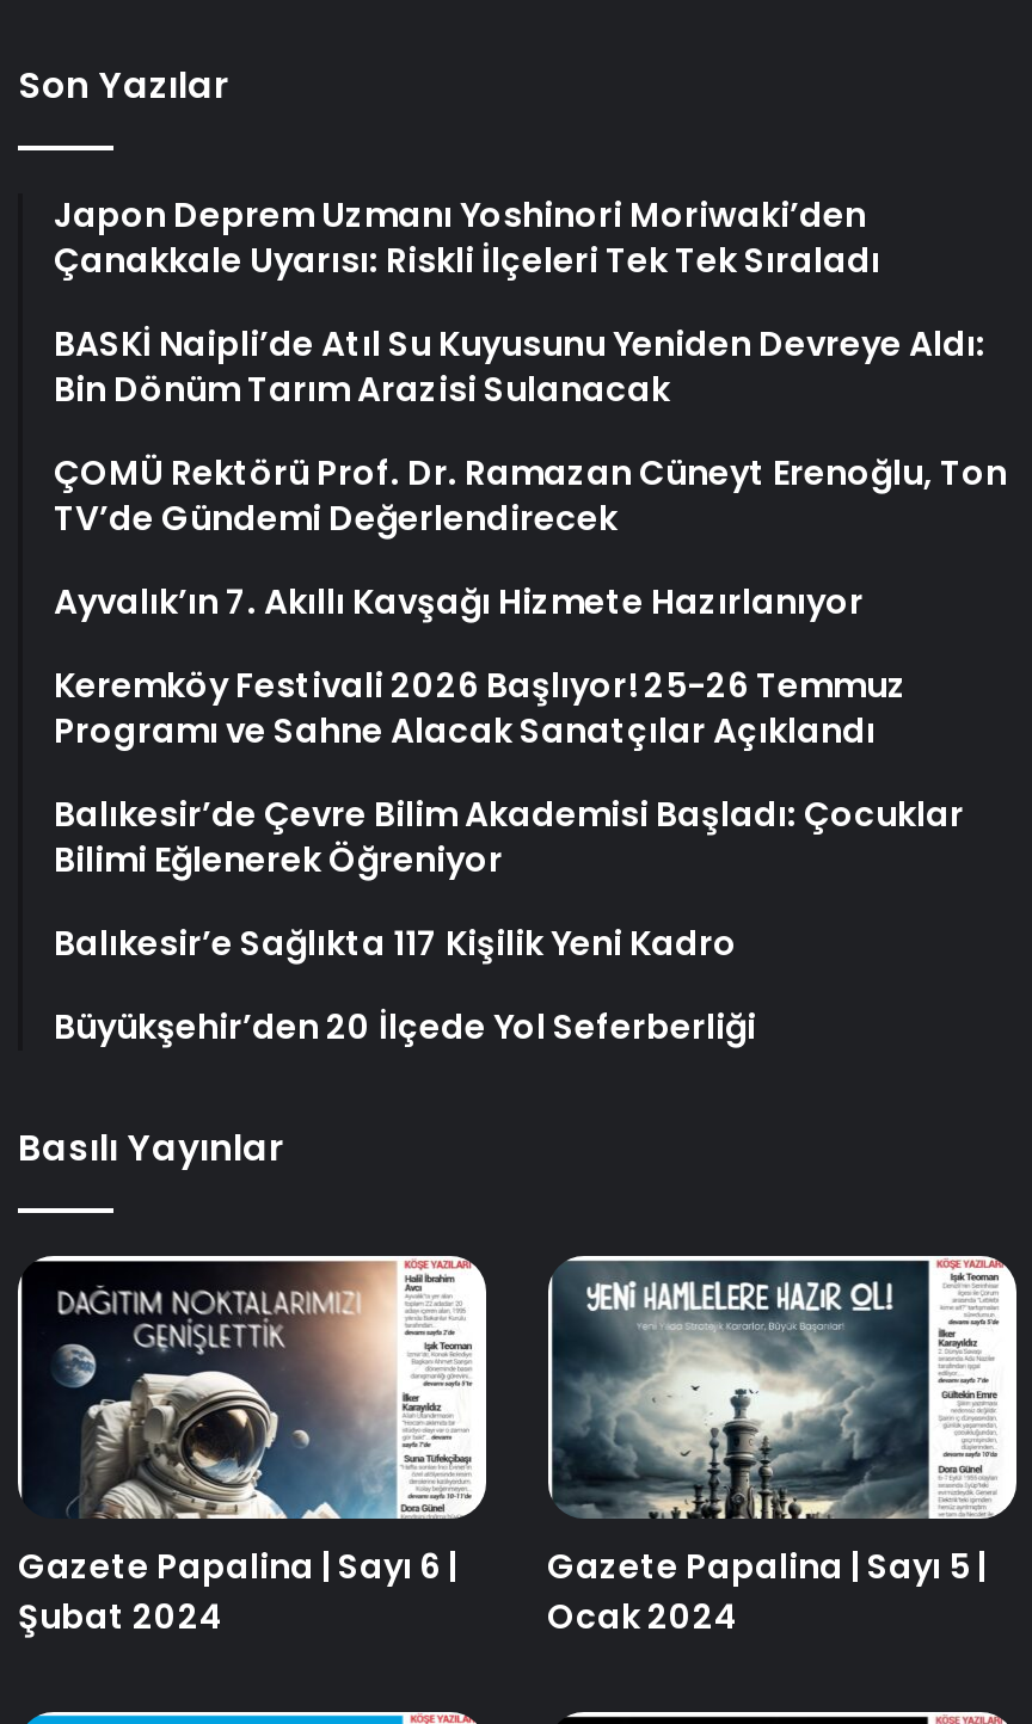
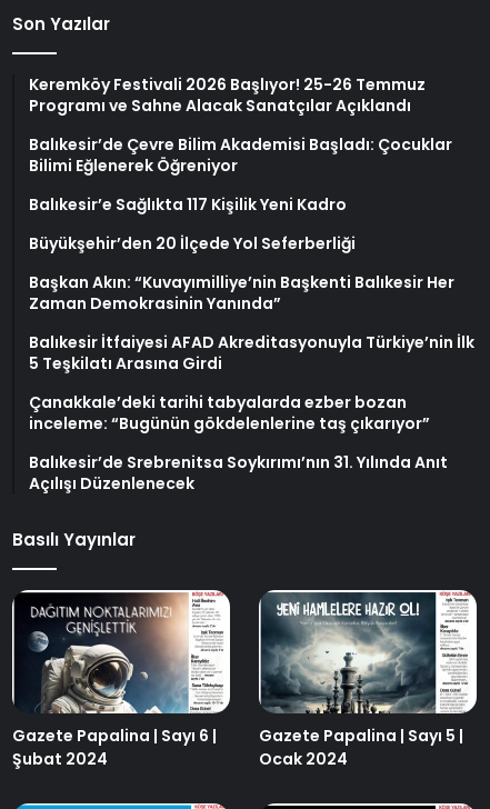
- Japon Deprem Uzmanı Yoshinori Moriwaki’den
- Çanakkale Uyarısı: Riskli İlçeleri Tek Tek Sıraladı
- BASKİ Naipli’de Atıl Su Kuyusunu Yeniden Devreye Aldı:
- Bin Dönüm Tarım Arazisi Sulanacak
- ÇOMÜ Rektörü Prof. Dr. Ramazan Cüneyt Erenoğlu, Ton
- TV’de Gündemi Değerlendirecek
- Ayvalık’ın 7. Akıllı Kavşağı Hizmete Hazırlanıyor

moved up: Keremköy Festivali 2026 Başlıyor! 25-26 Temmuz | Programı ve Sahne Alacak Sanatçılar Açıklandı | Balıkesir’de Çevre Bilim Akademisi Başladı: Çocuklar | Bilimi Eğlenerek Öğreniyor | Balıkesir’e Sağlıkta 117 Kişilik Yeni Kadro | Büyükşehir’den 20 İlçede Yol Seferberliği

+ Başkan Akın: “Kuvayımilliye’nin Başkenti Balıkesir Her
+ Zaman Demokrasinin Yanında”
+ Balıkesir İtfaiyesi AFAD Akreditasyonuyla Türkiye’nin İlk
+ 5 Teşkilatı Arasına Girdi
+ Çanakkale’deki tarihi tabyalarda ezber bozan
+ inceleme: “Bugünün gökdelenlerine taş çıkarıyor”
+ Balıkesir’de Srebrenitsa Soykırımı’nın 31. Yılında Anıt
+ Açılışı Düzenlenecek
